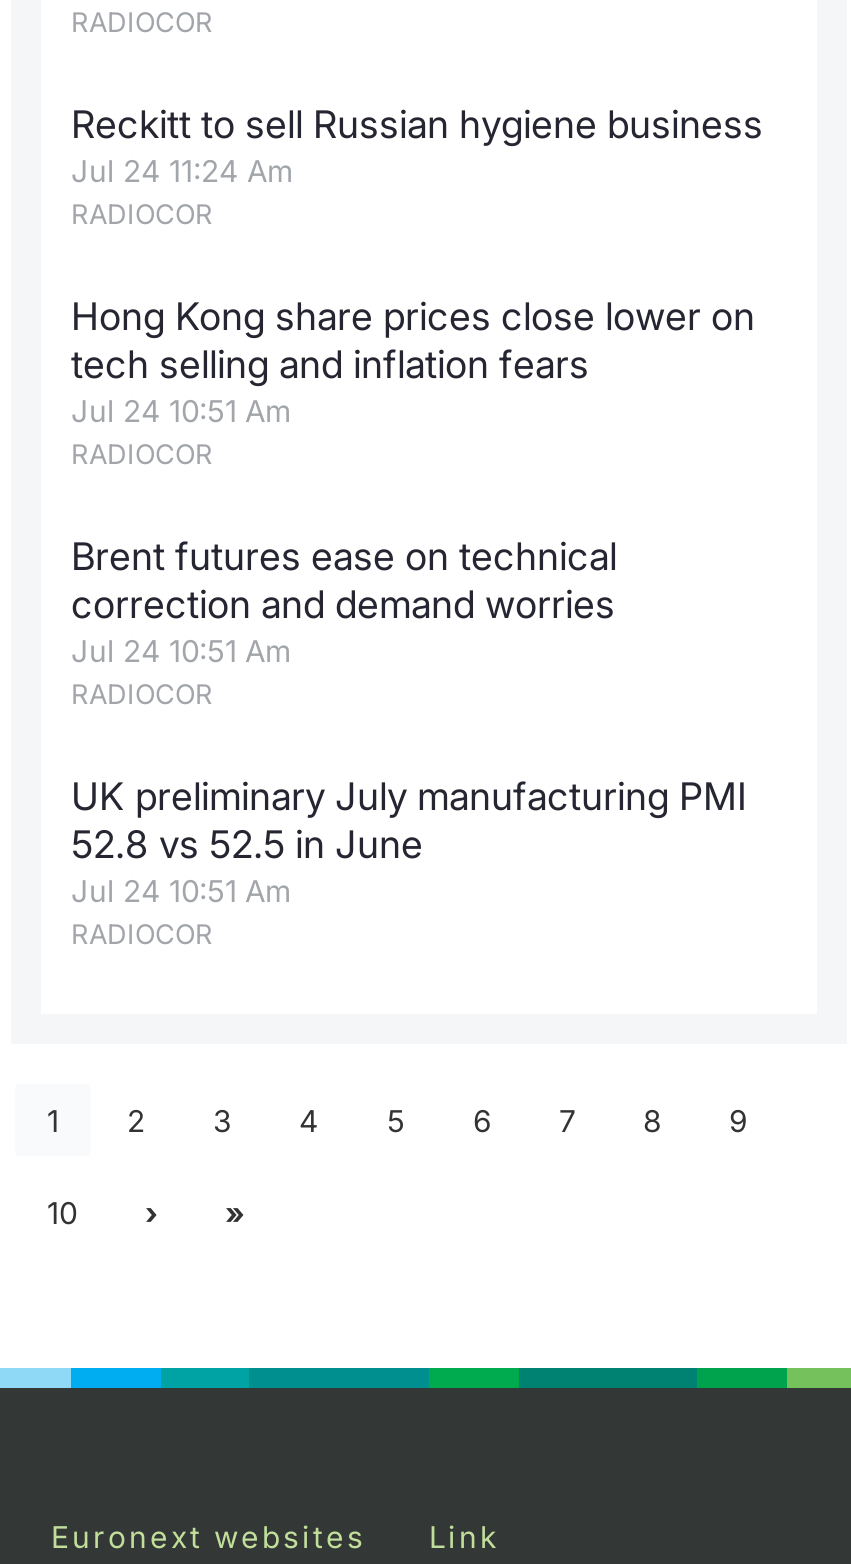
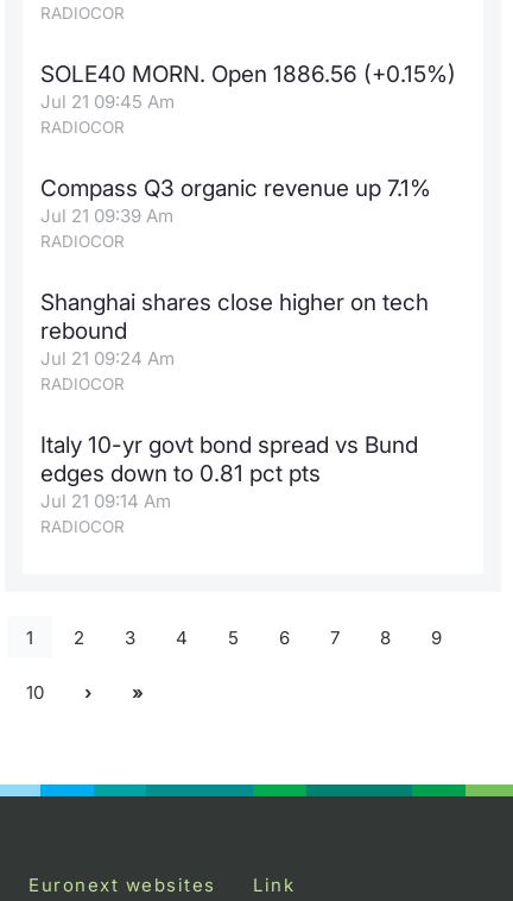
- Reckitt to sell Russian hygiene business
- Jul 24 11:24 Am
+ SOLE40 MORN. Open 1886.56 (+0.15%)
+ Jul 21 09:45 Am

- Hong Kong share prices close lower on
- tech selling and inflation fears
- Jul 24 10:51 Am
+ Compass Q3 organic revenue up 7.1%
+ Jul 21 09:39 Am

- Brent futures ease on technical
- correction and demand worries
- Jul 24 10:51 Am
+ Shanghai shares close higher on tech
+ rebound
+ Jul 21 09:24 Am

- UK preliminary July manufacturing PMI
- 52.8 vs 52.5 in June
- Jul 24 10:51 Am
+ Italy 10-yr govt bond spread vs Bund
+ edges down to 0.81 pct pts
+ Jul 21 09:14 Am
